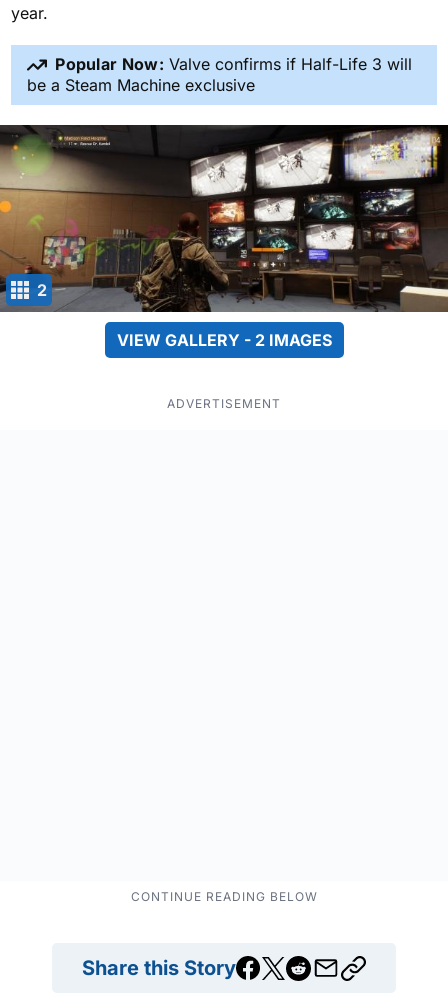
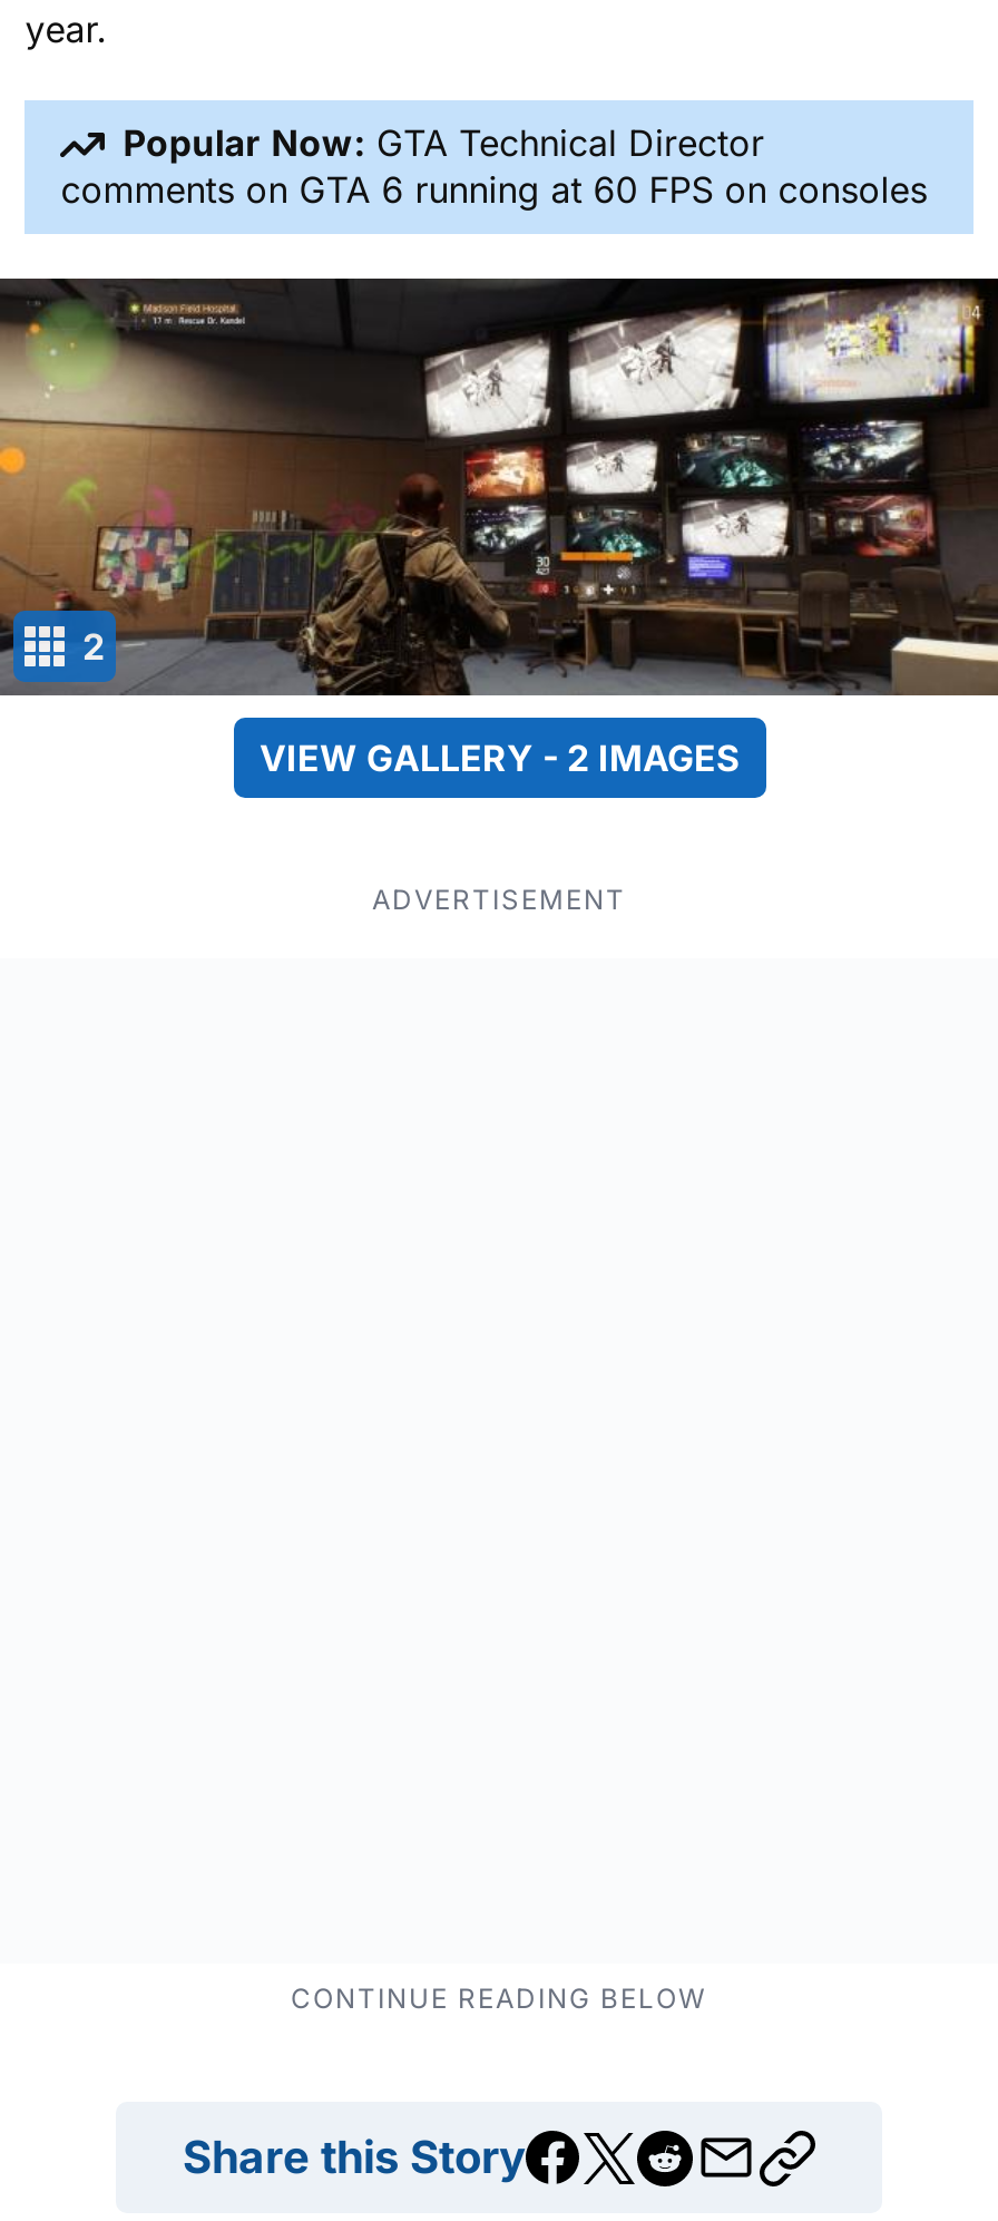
- Popular Now: Valve confirms if Half-Life 3 will
- be a Steam Machine exclusive
+ Popular Now: GTA Technical Director
+ comments on GTA 6 running at 60 FPS on consoles
